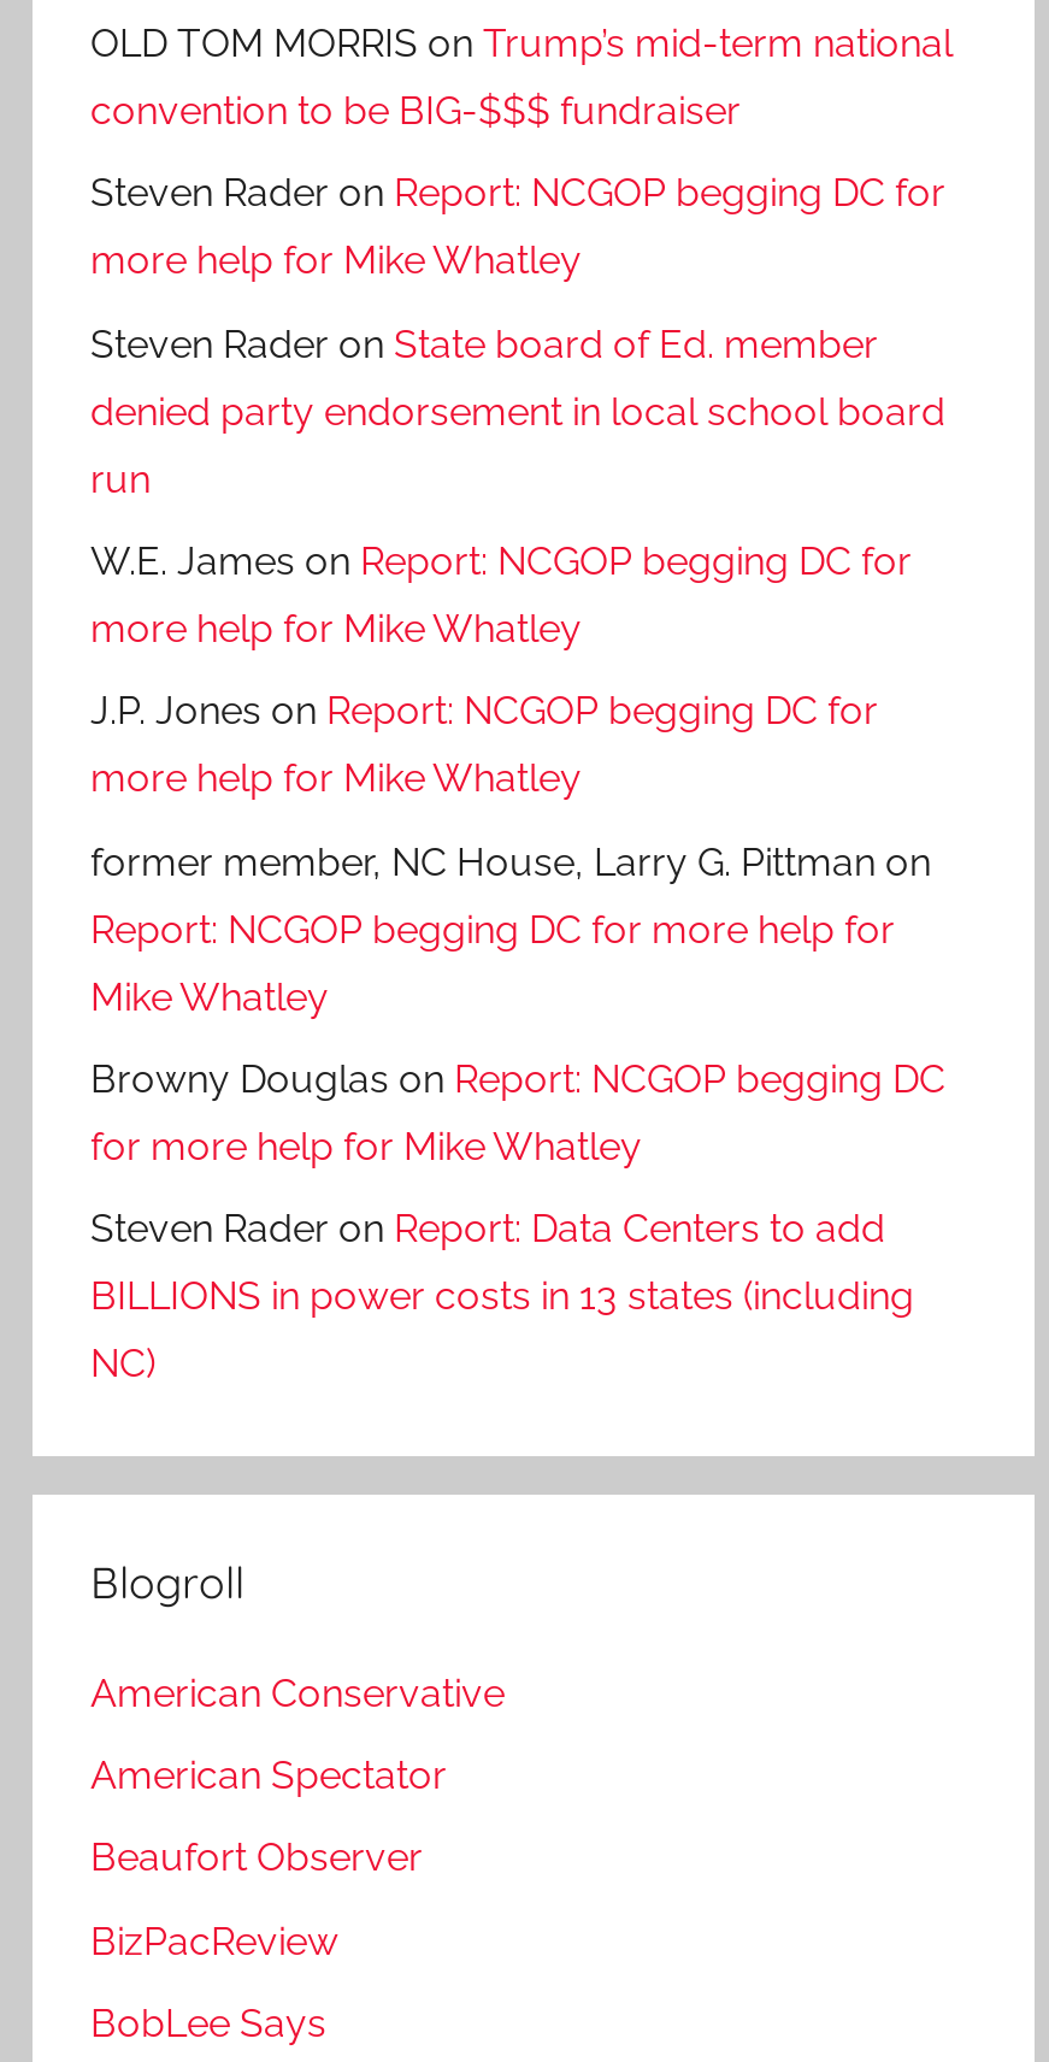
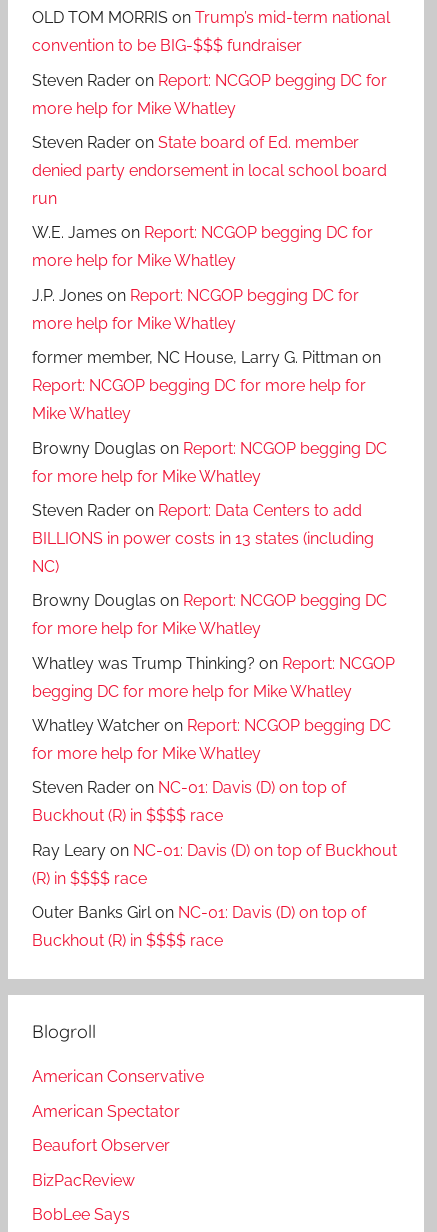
+ Browny Douglas on Report: NCGOP begging DC
+ for more help for Mike Whatley
+ Whatley was Trump Thinking? on Report: NCGOP
+ begging DC for more help for Mike Whatley
+ Whatley Watcher on Report: NCGOP begging DC
+ for more help for Mike Whatley
+ Steven Rader on NC-01: Davis (D) on top of
+ Buckhout (R) in $$$$ race
+ Ray Leary on NC-01: Davis (D) on top of Buckhout
+ (R) in $$$$ race
+ Outer Banks Girl on NC-01: Davis (D) on top of
+ Buckhout (R) in $$$$ race
